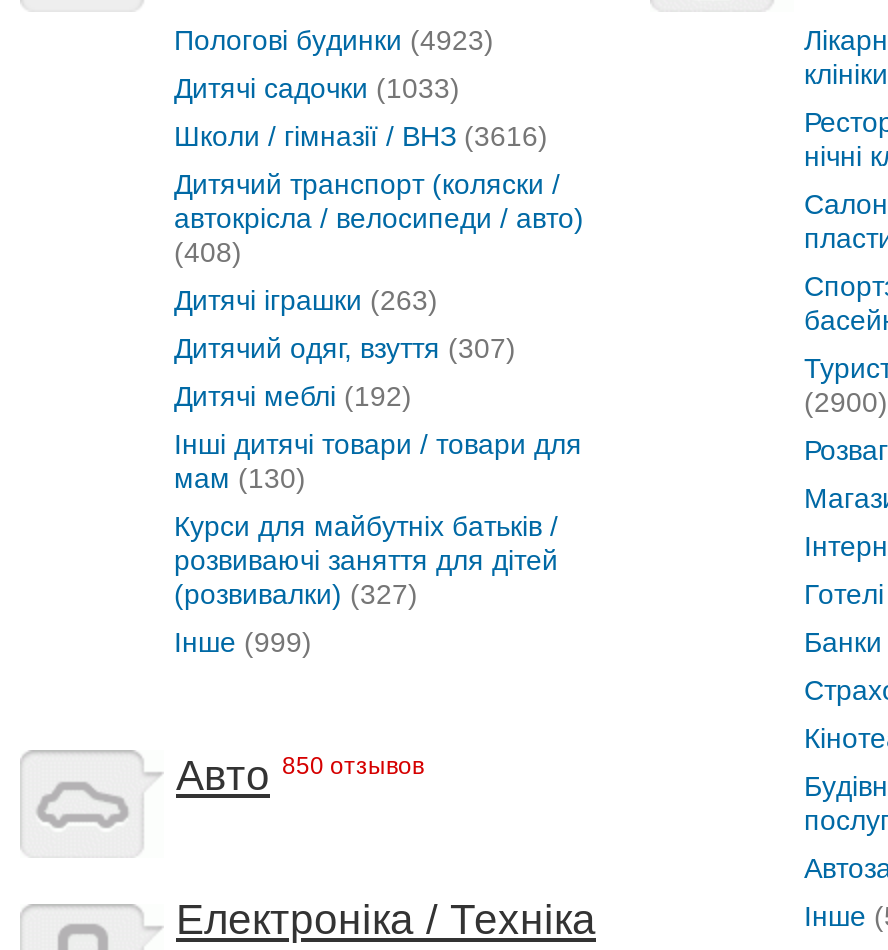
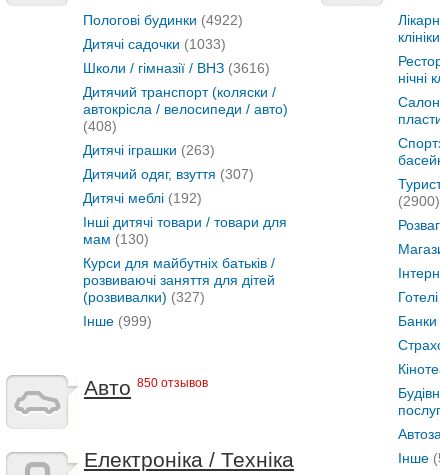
- Пологові будинки (4923)
+ Пологові будинки (4922)
